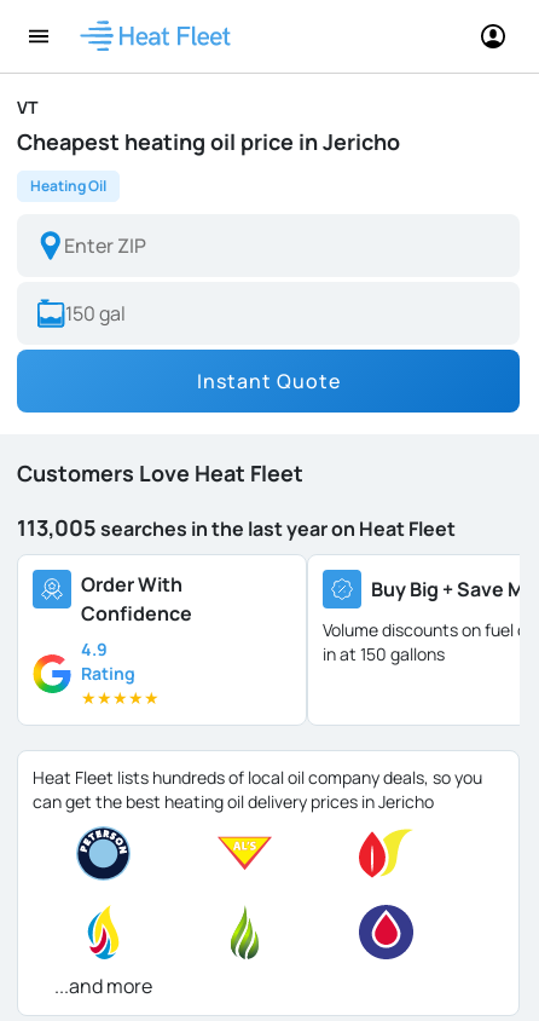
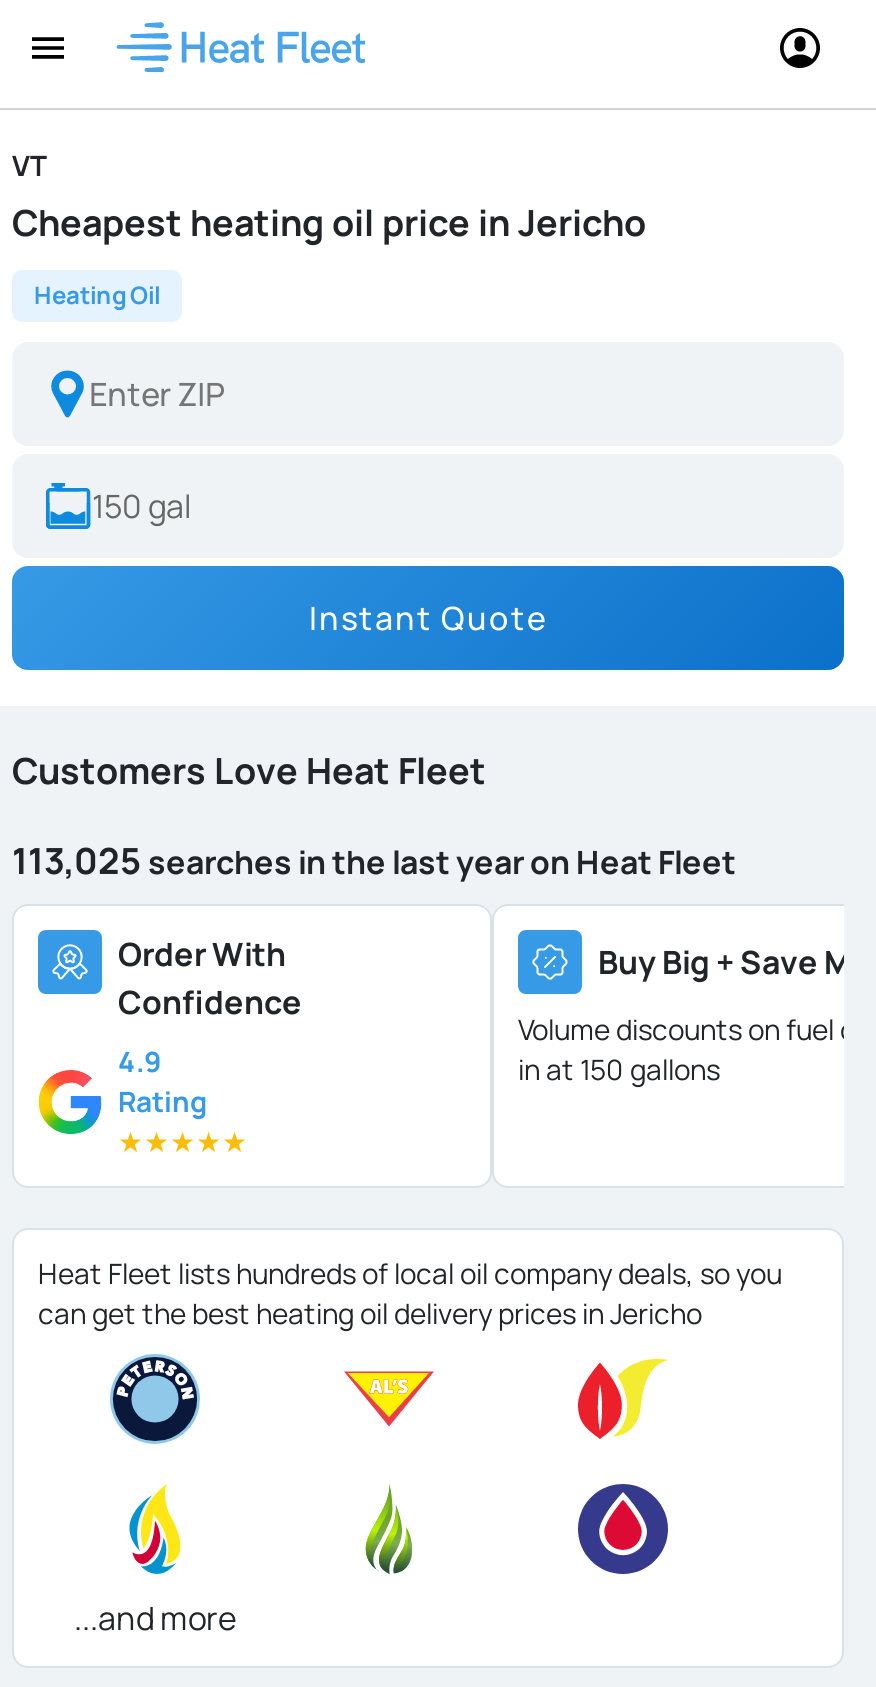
- 113,005 searches in the last year on Heat Fleet
+ 113,025 searches in the last year on Heat Fleet
